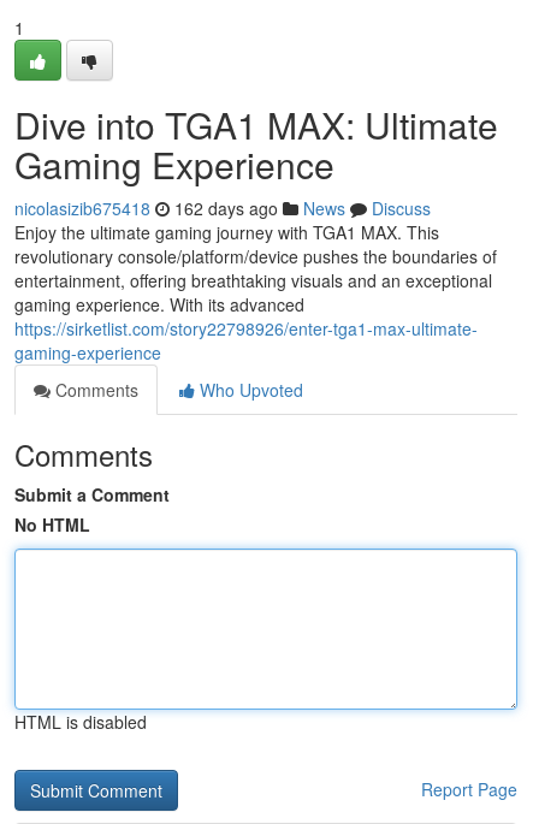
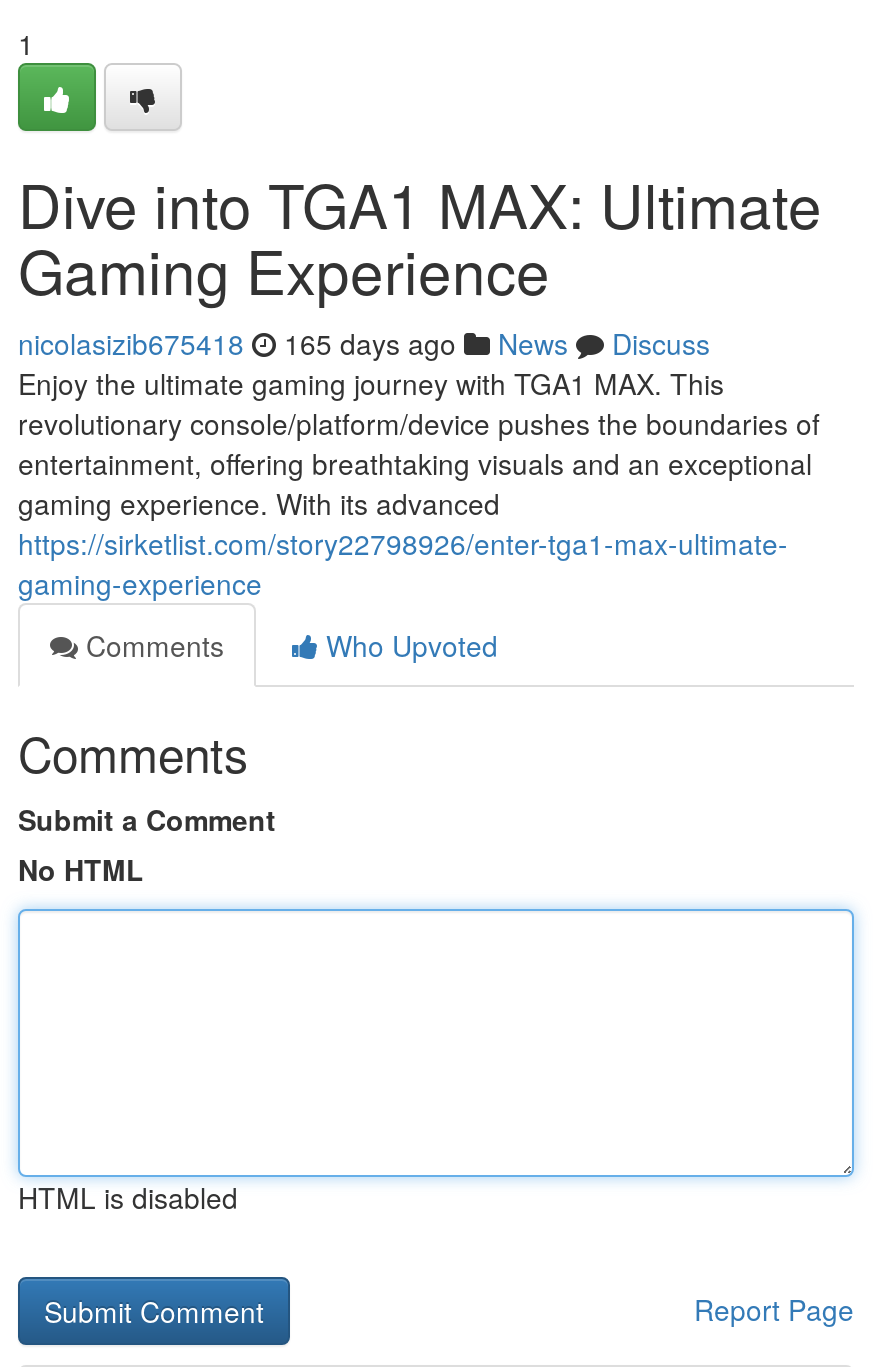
- nicolasizib675418 162 days ago News Discuss
+ nicolasizib675418 165 days ago News Discuss
